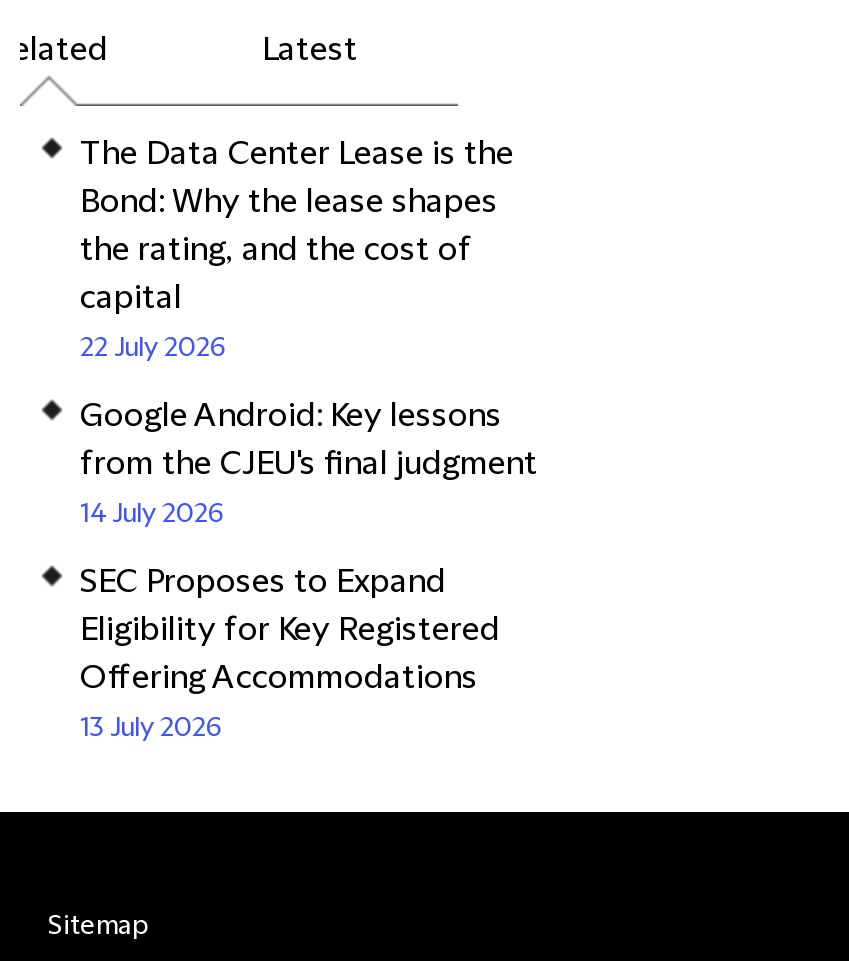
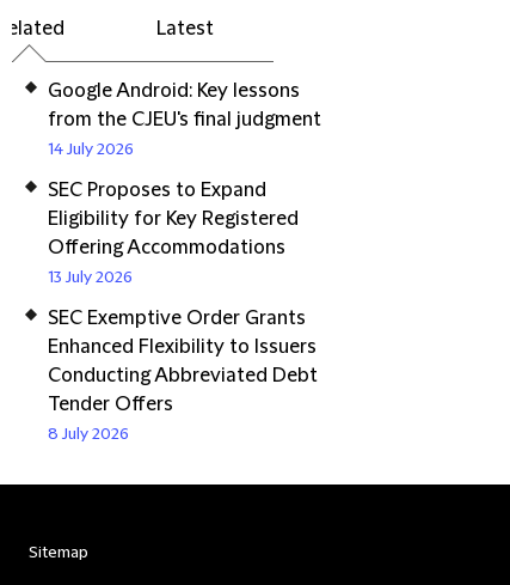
- The Data Center Lease is the
- Bond: Why the lease shapes
- the rating, and the cost of
- capital
- 22 July 2026

moved up: Google Android: Key lessons | from the CJEU's final judgment | 14 July 2026 | SEC Proposes to Expand | Eligibility for Key Registered | Offering Accommodations | 13 July 2026

+ SEC Exemptive Order Grants
+ Enhanced Flexibility to Issuers
+ Conducting Abbreviated Debt
+ Tender Offers
+ 8 July 2026
